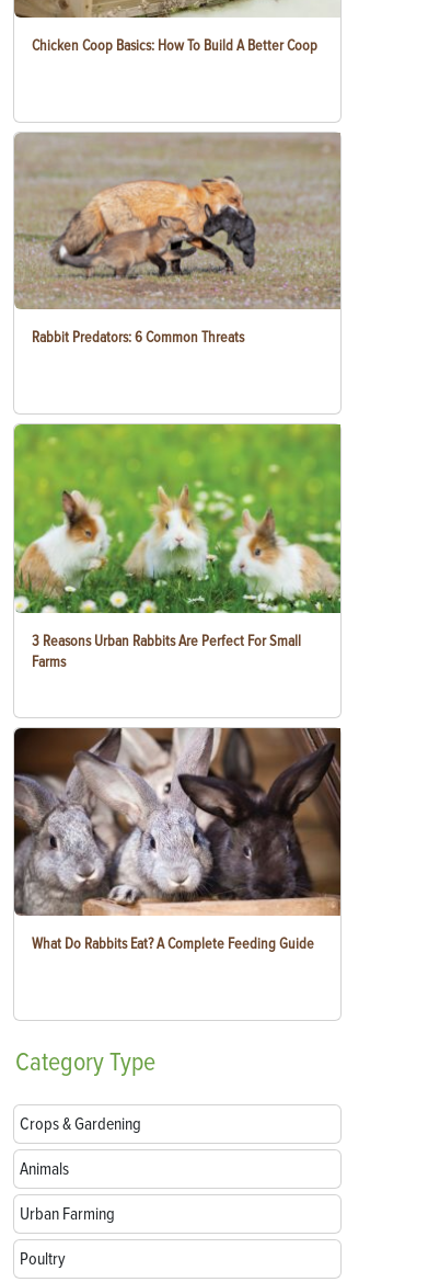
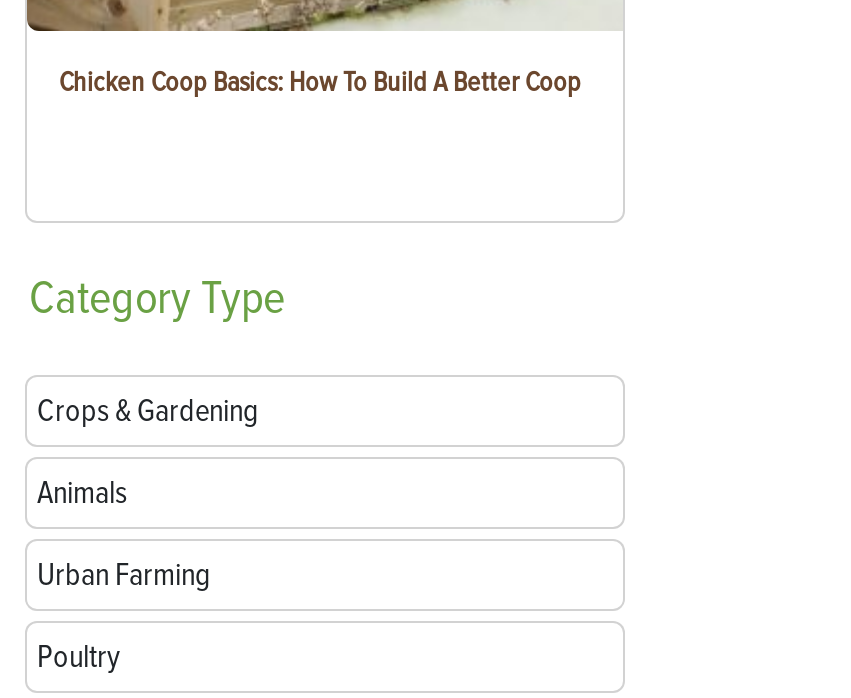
- [image]
- Rabbit Predators: 6 Common Threats

- [image]
- 3 Reasons Urban Rabbits Are Perfect For Small
- Farms

- [image]
- What Do Rabbits Eat? A Complete Feeding Guide
